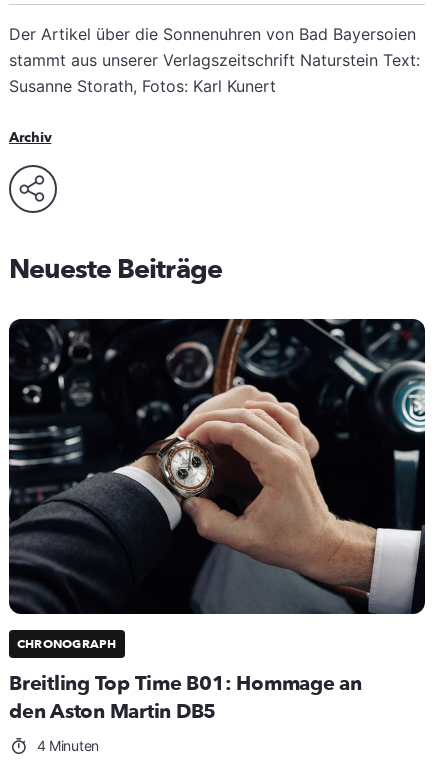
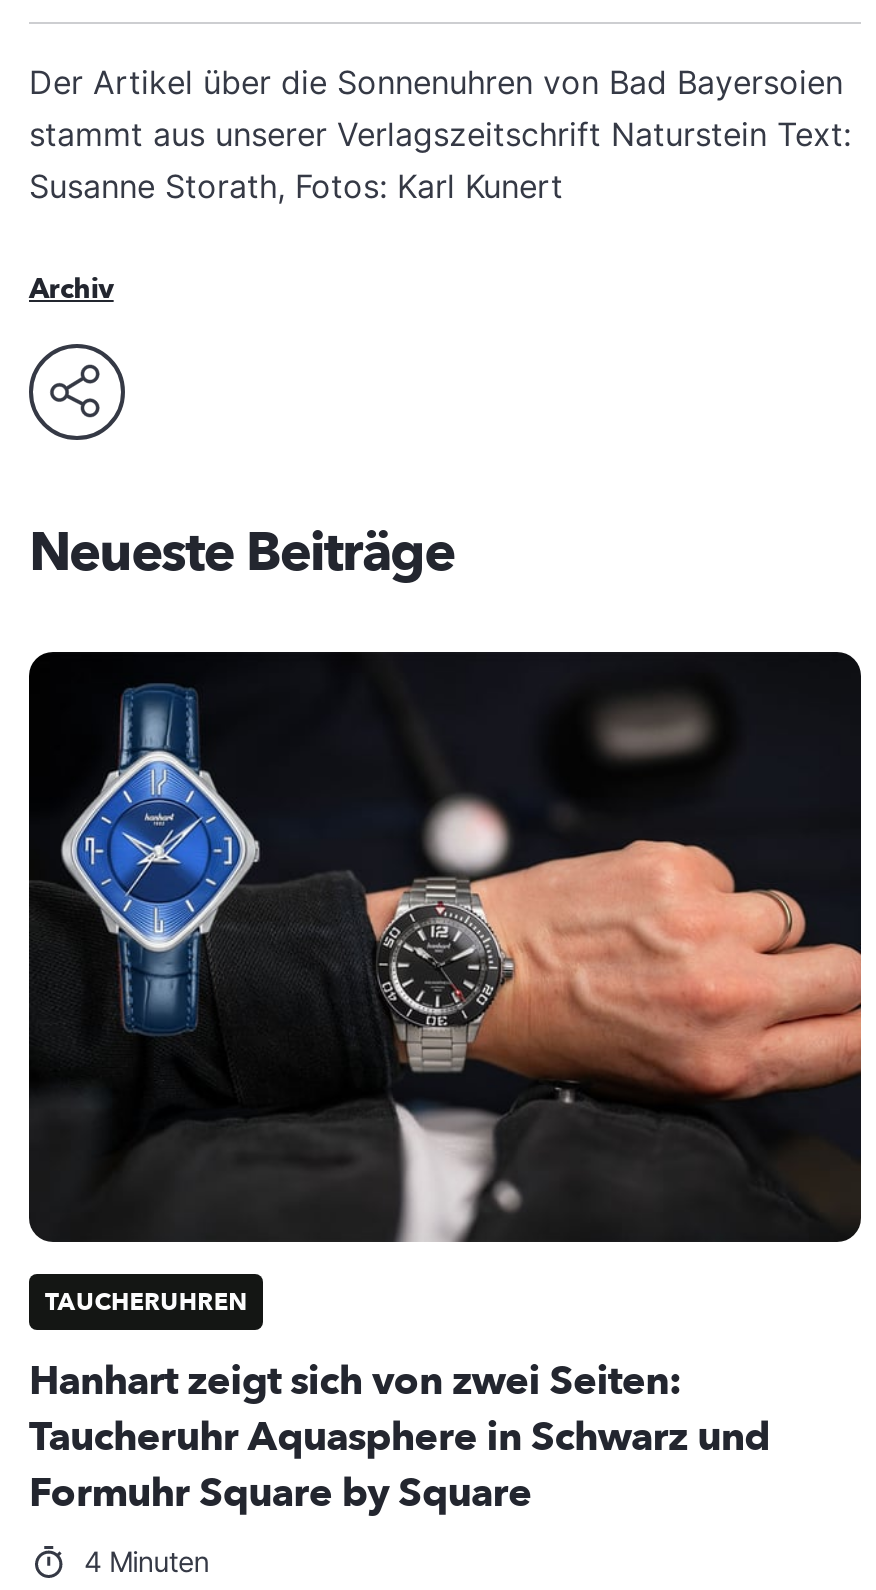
- [image]
- CHRONOGRAPH
+ [image]
+ TAUCHERUHREN

- Breitling Top Time B01: Hommage an
- den Aston Martin DB5
+ Hanhart zeigt sich von zwei Seiten:
+ Taucheruhr Aquasphere in Schwarz und
+ Formuhr Square by Square
